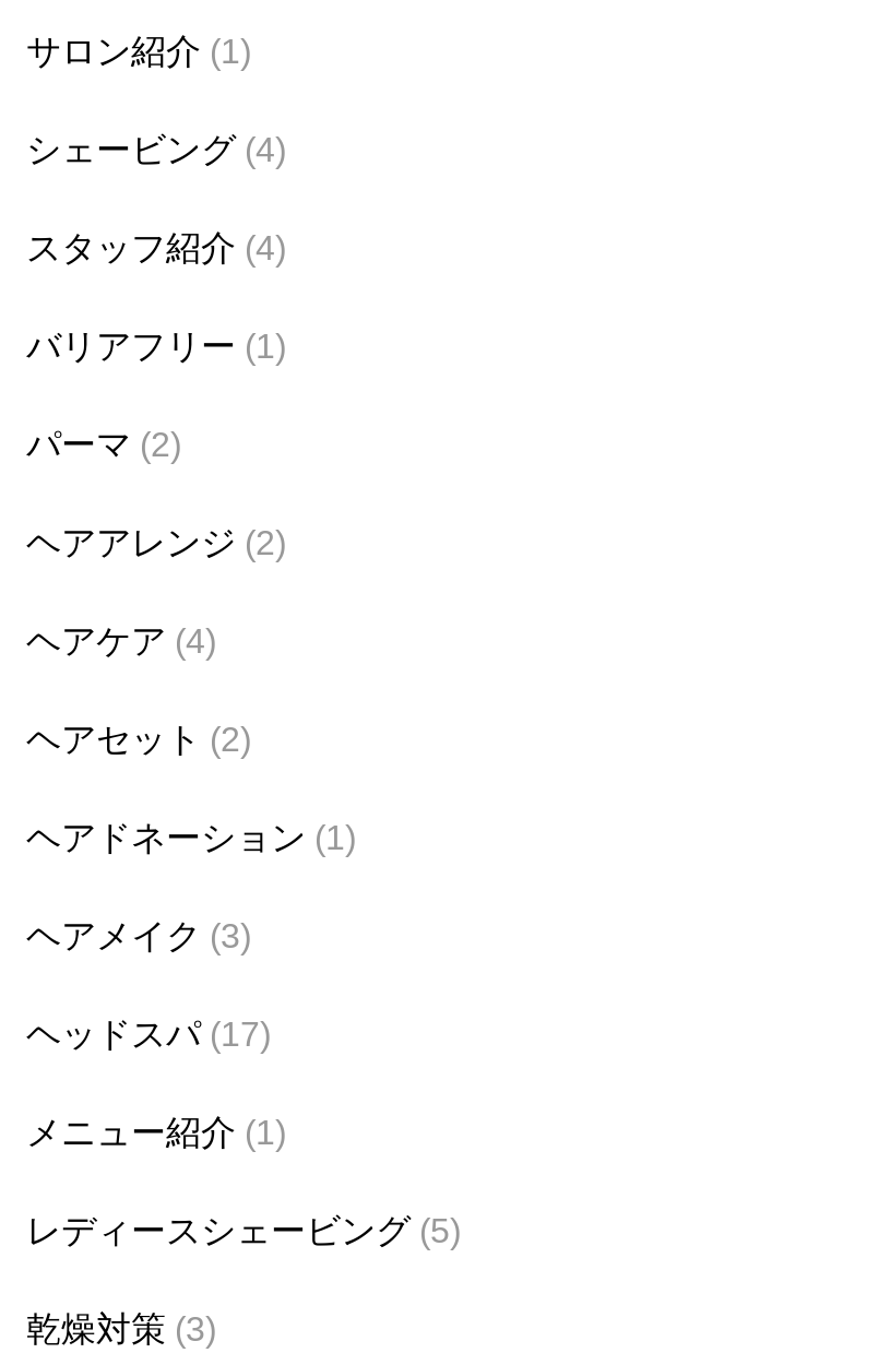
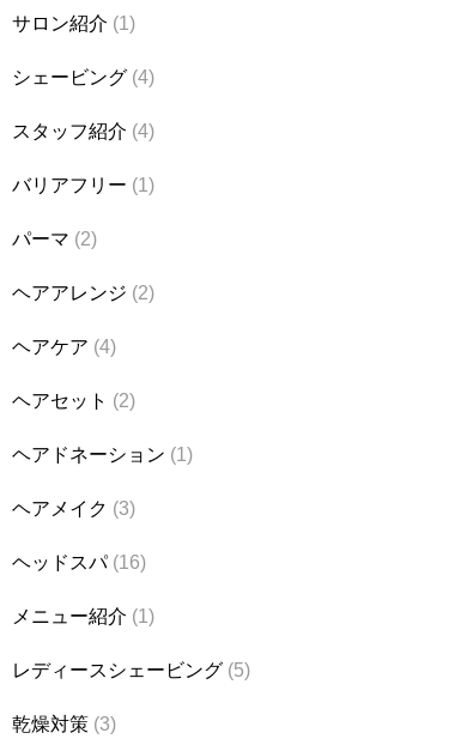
- ヘッドスパ(17)
+ ヘッドスパ(16)
